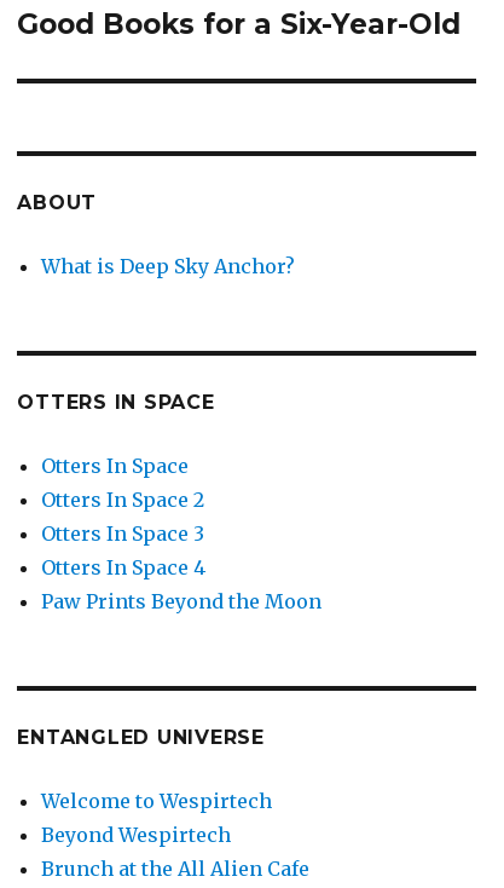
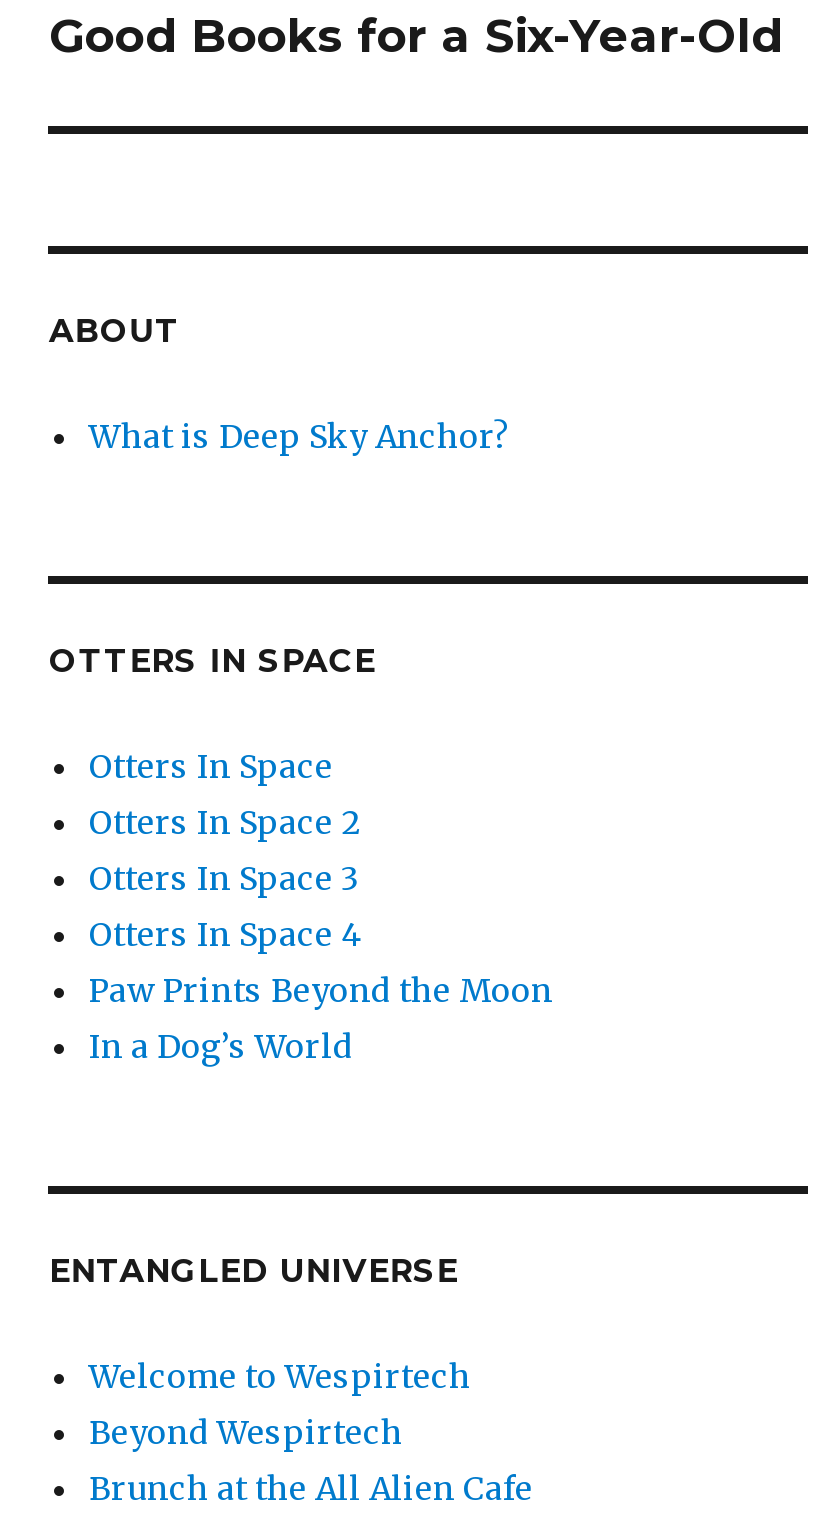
+ In a Dog’s World
